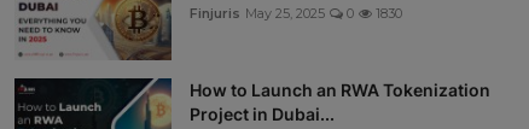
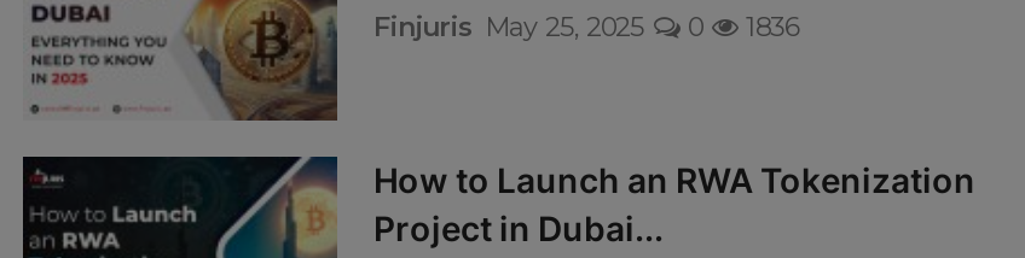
- Finjuris May 25, 2025 0 1830
+ Finjuris May 25, 2025 0 1836
